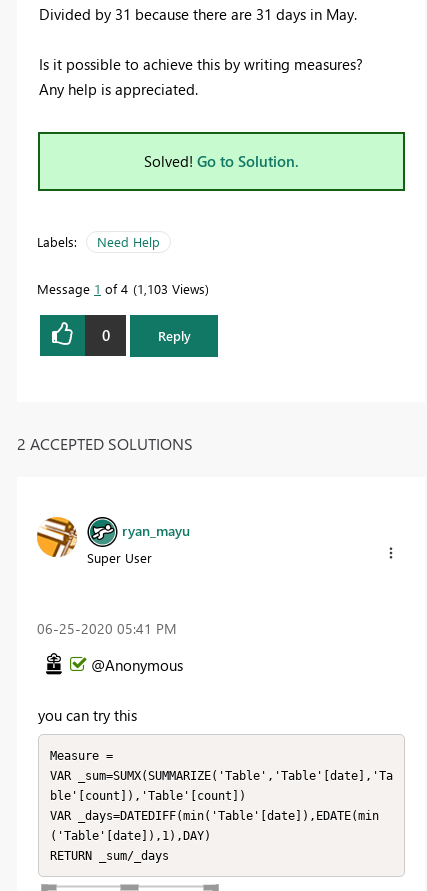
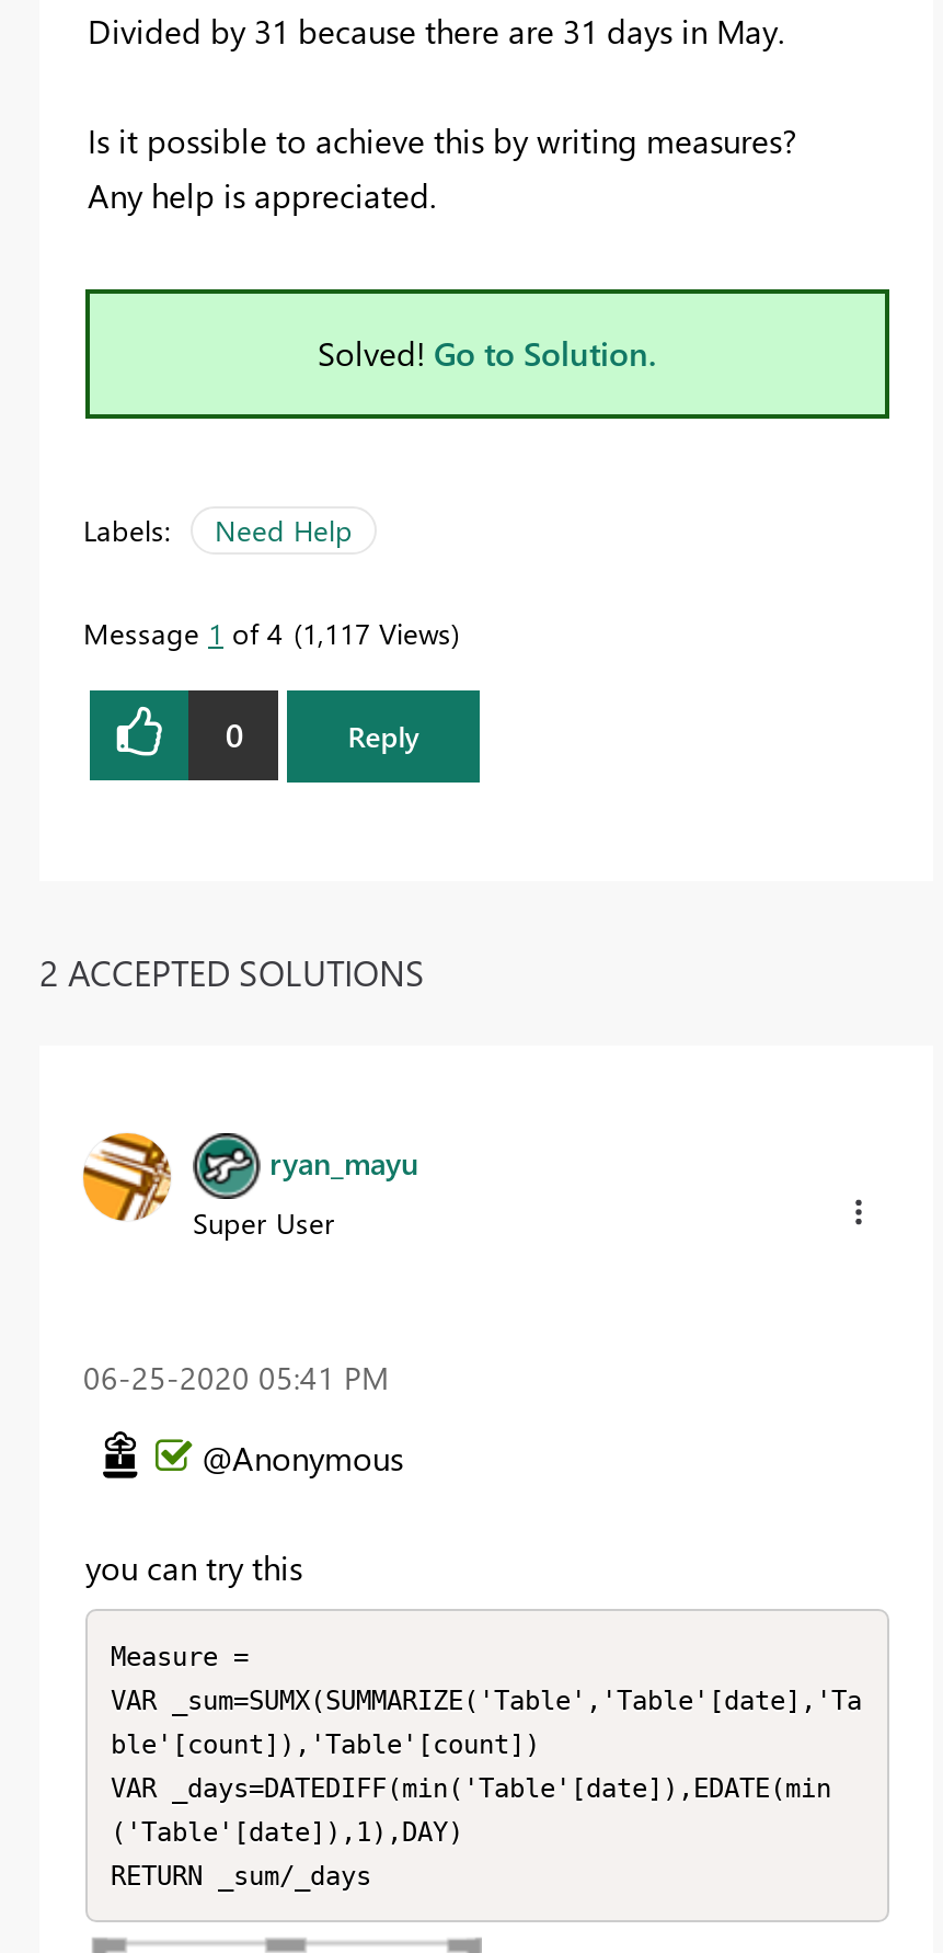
- Message 1 of 4 1,103 Views
+ Message 1 of 4 1,117 Views
